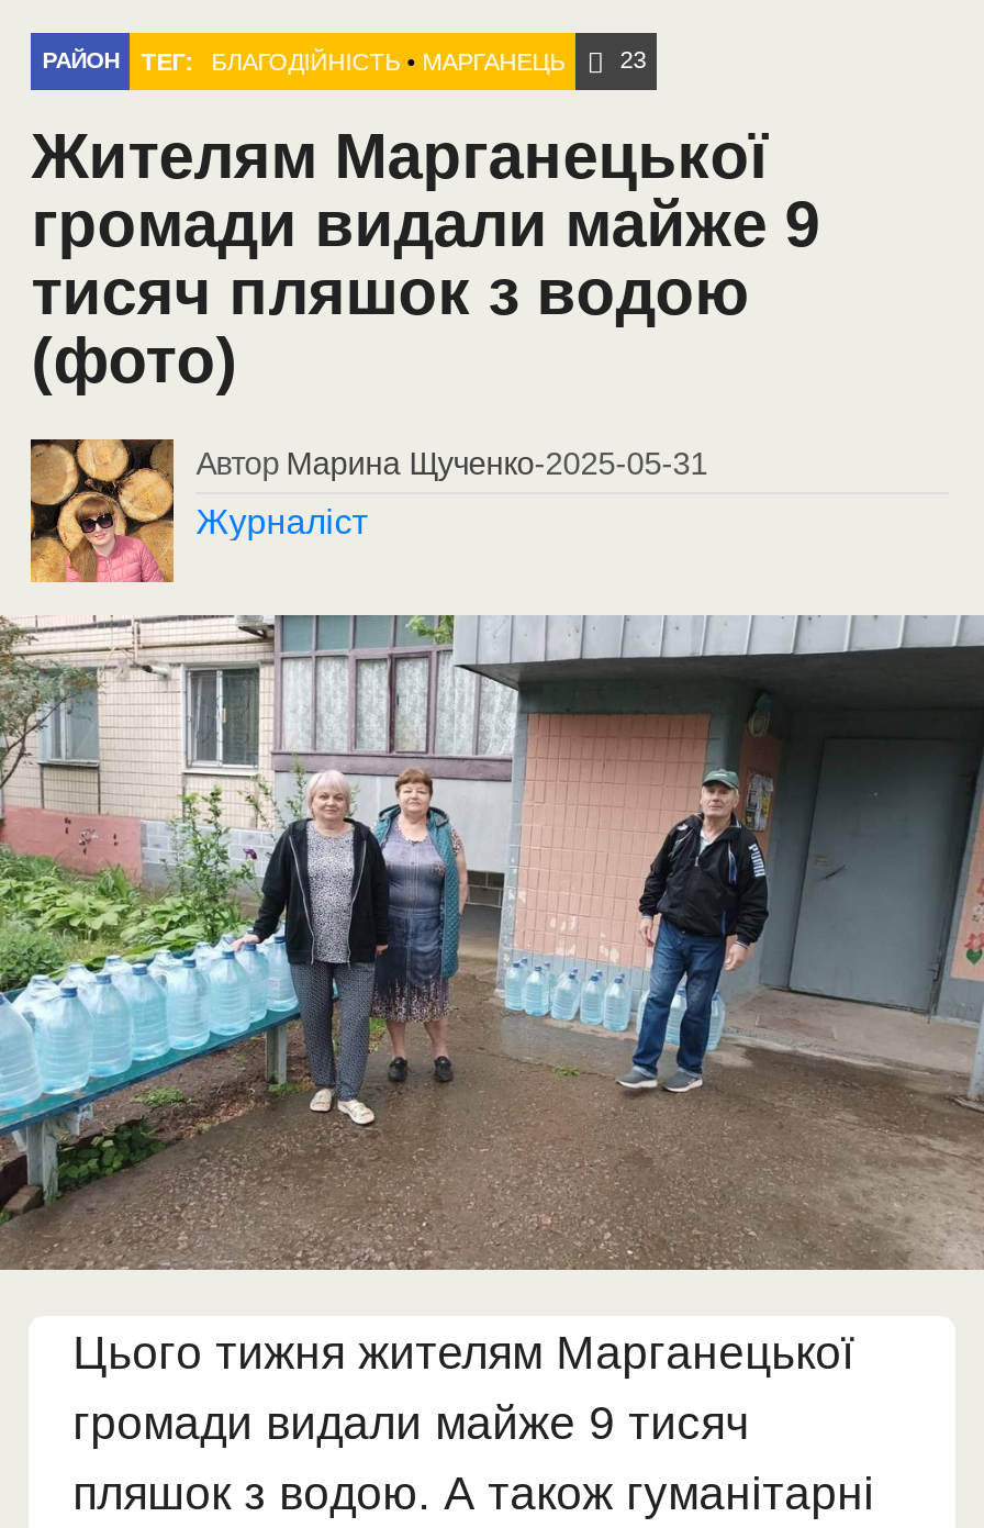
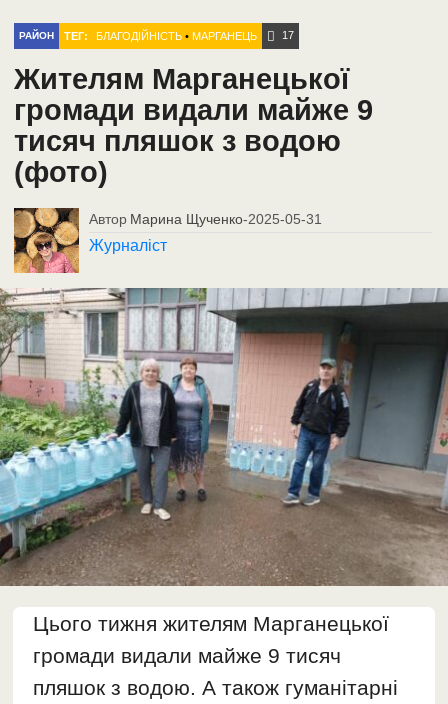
- 23
+ 17
